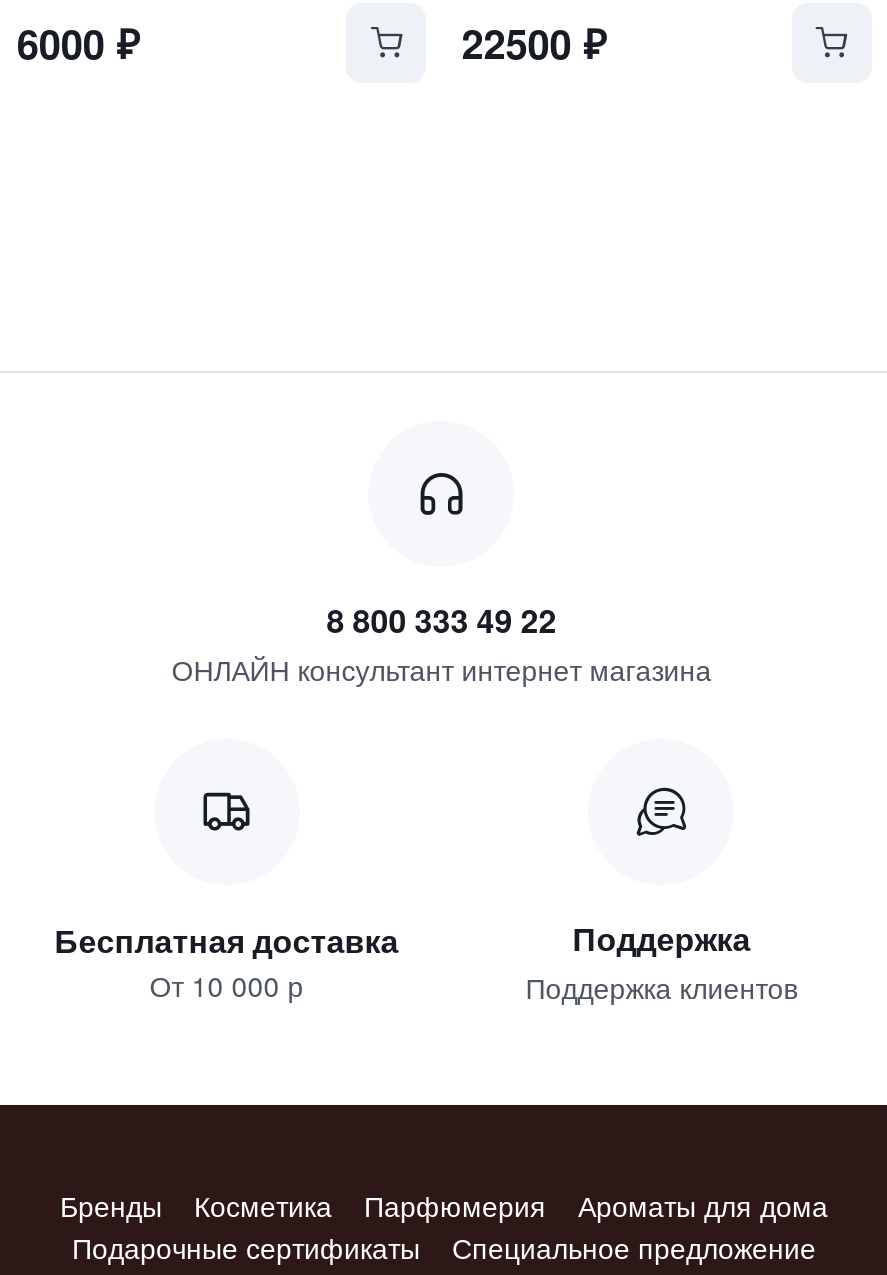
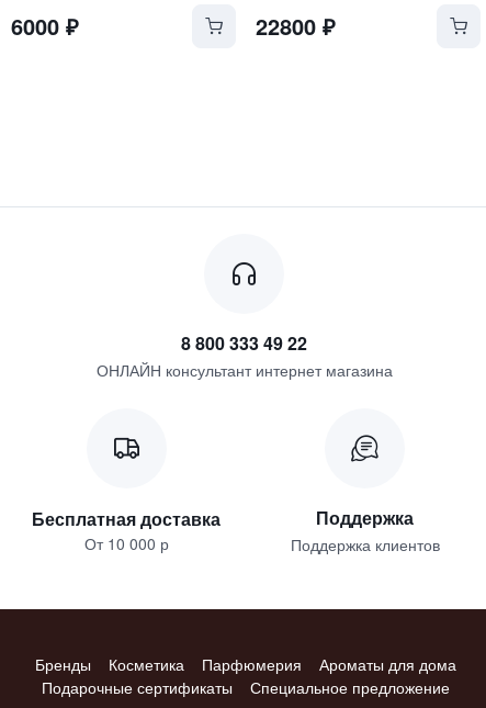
- 22500 ₽
+ 22800 ₽
